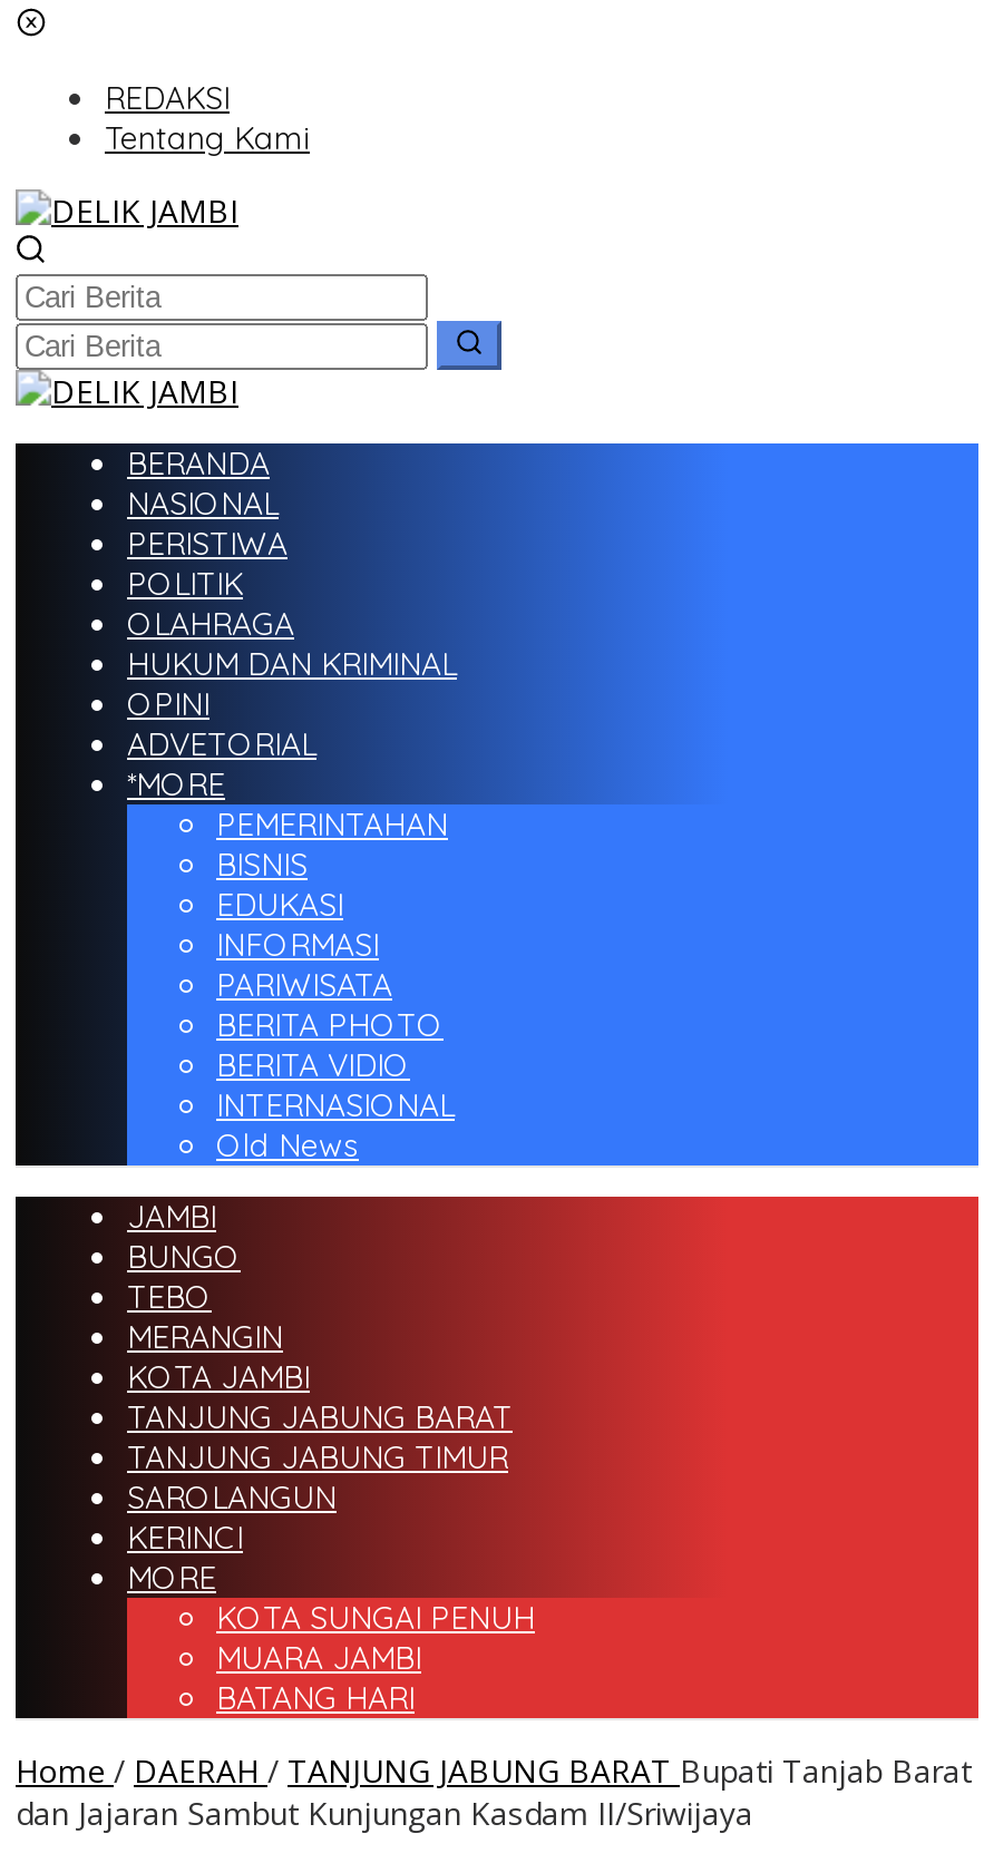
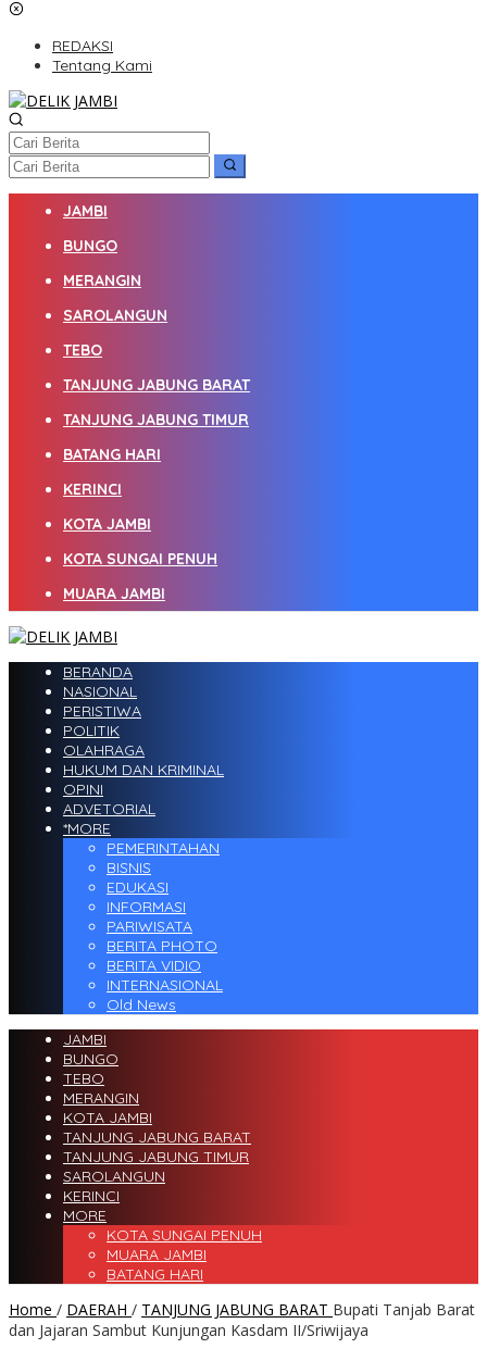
+ [image]
+ JAMBI
+ BUNGO
+ MERANGIN
+ SAROLANGUN
+ TEBO
+ TANJUNG JABUNG BARAT
+ TANJUNG JABUNG TIMUR
+ BATANG HARI
+ KERINCI
+ KOTA JAMBI
+ KOTA SUNGAI PENUH
+ MUARA JAMBI
